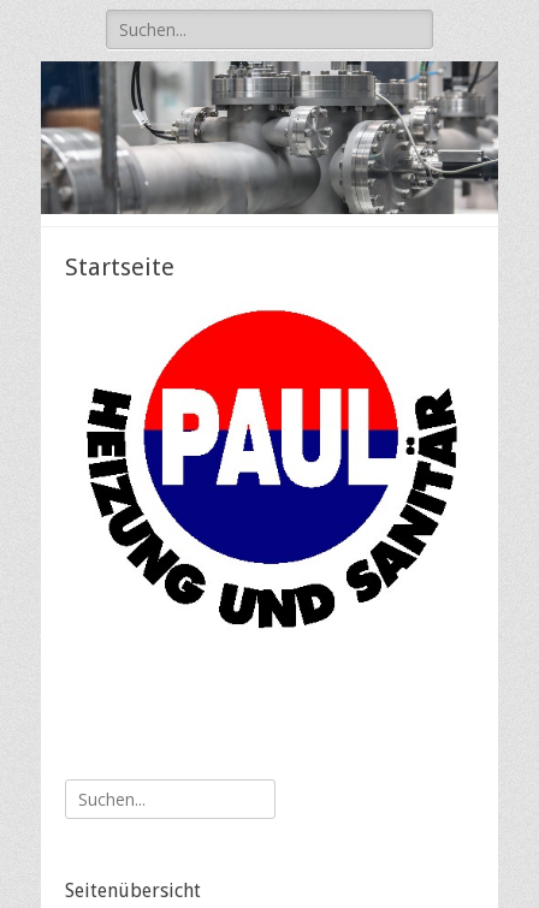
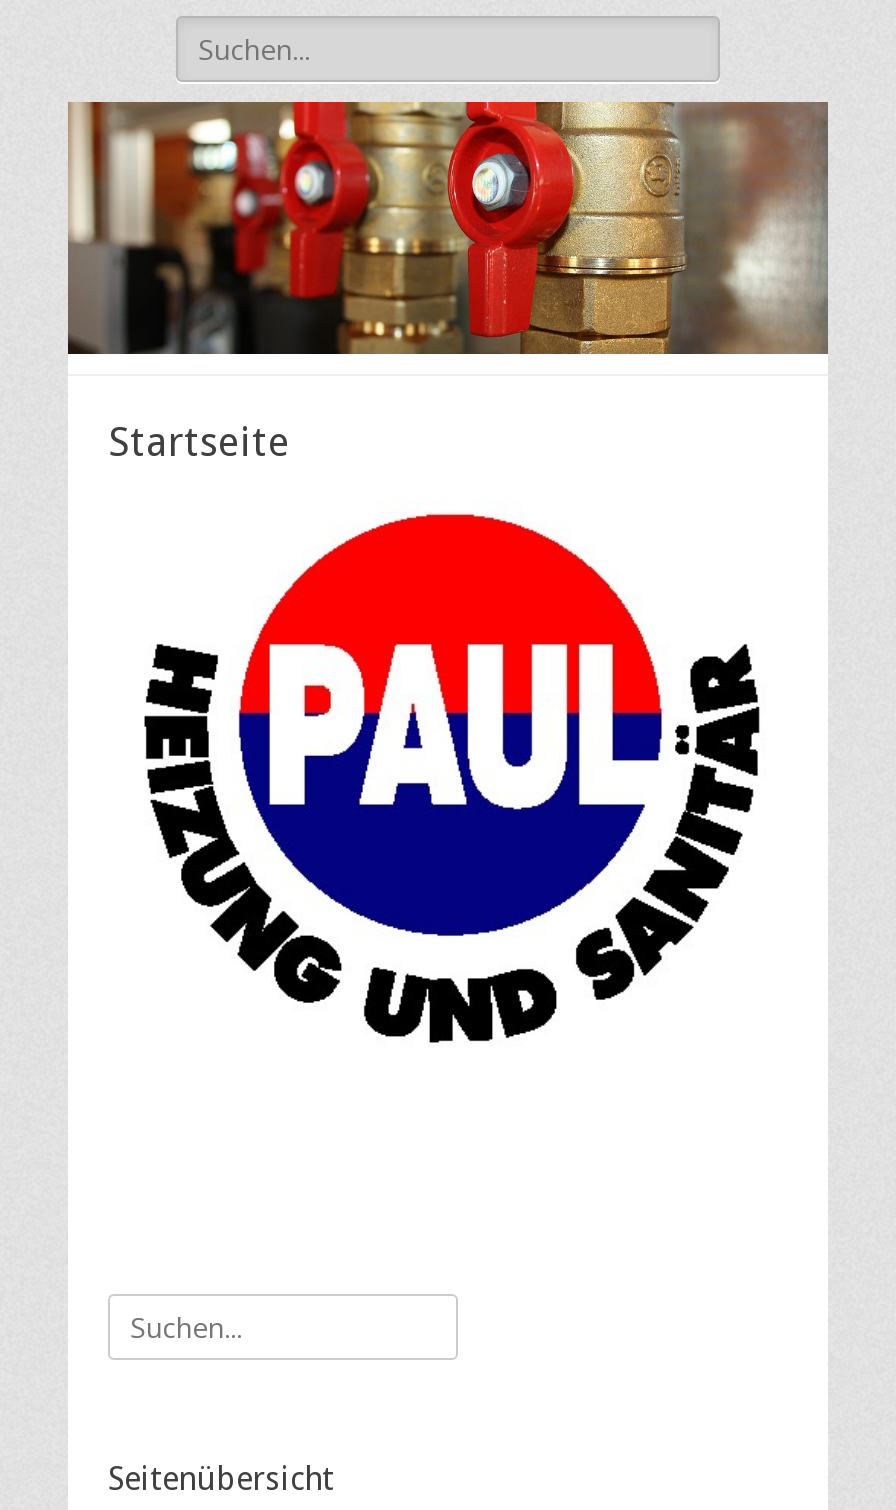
- [image]
+ [image]
